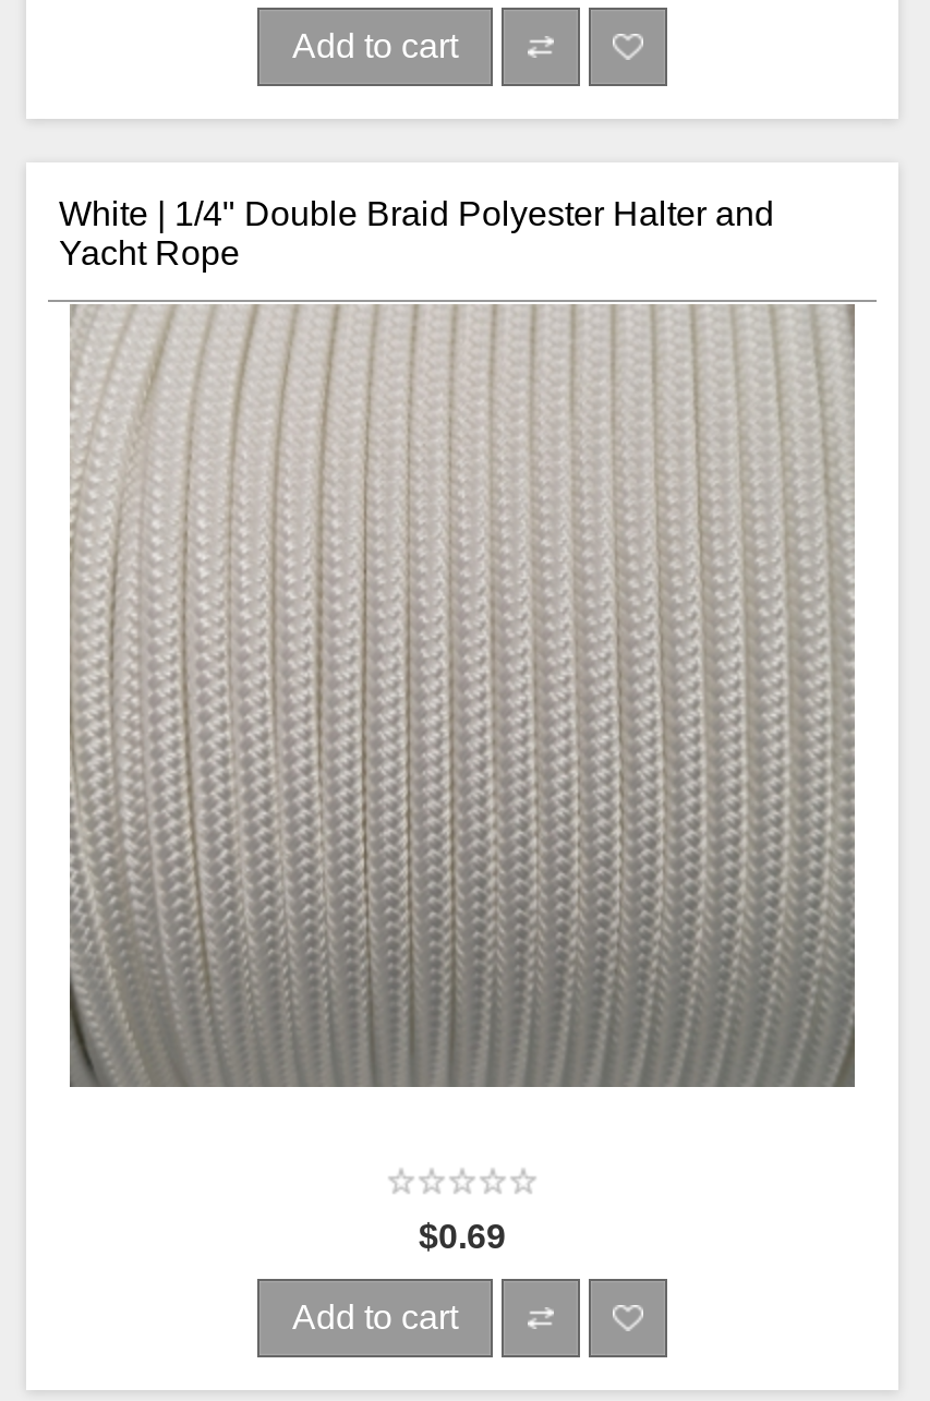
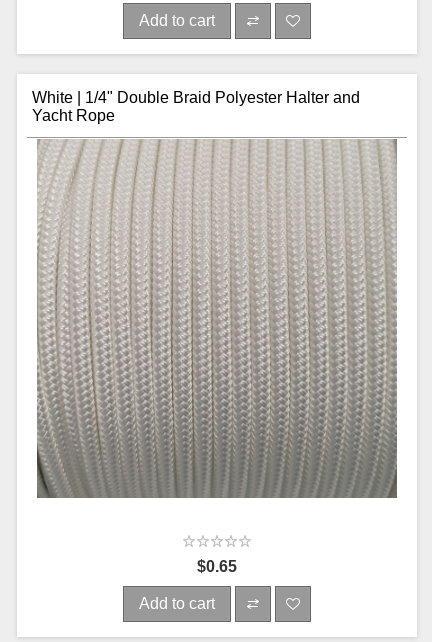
- $0.69
+ $0.65
